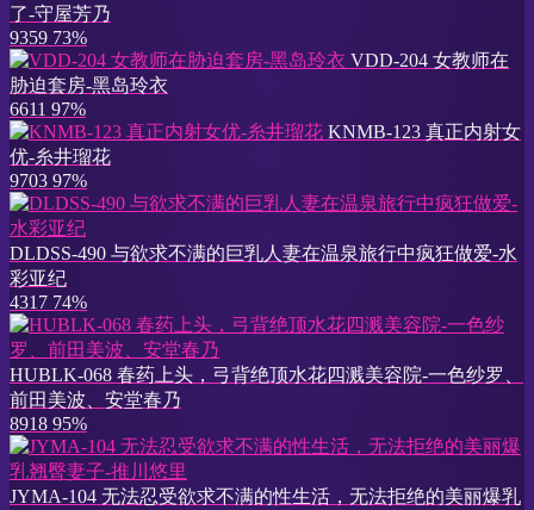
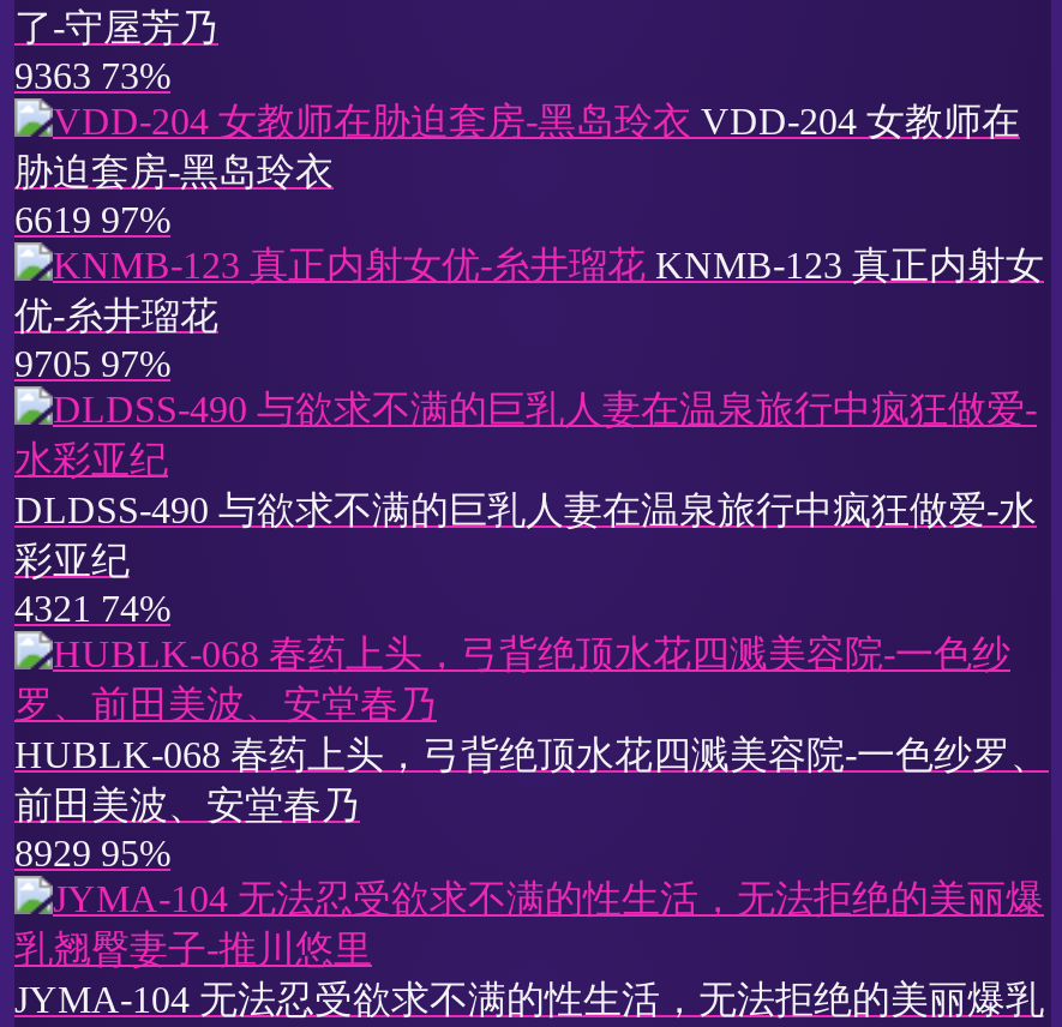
- 9359 73%
+ 9363 73%

- 6611 97%
+ 6619 97%

- 9703 97%
+ 9705 97%

- 4317 74%
+ 4321 74%

- 8918 95%
+ 8929 95%
